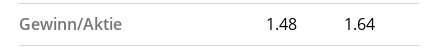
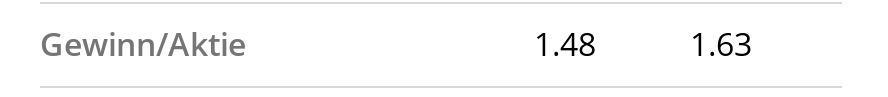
- 1.64
+ 1.63
